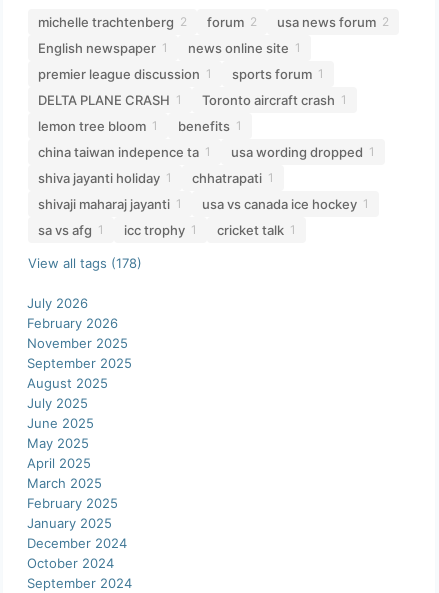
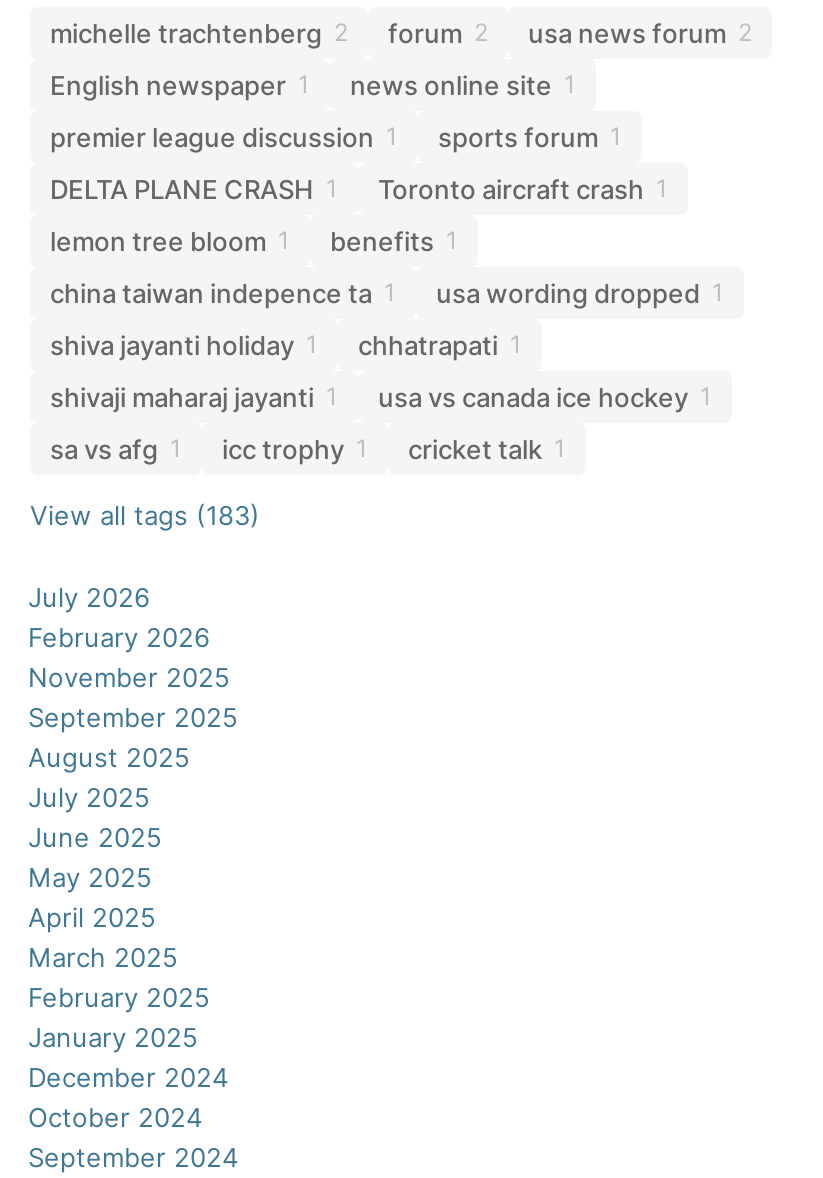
- View all tags (178)
+ View all tags (183)
